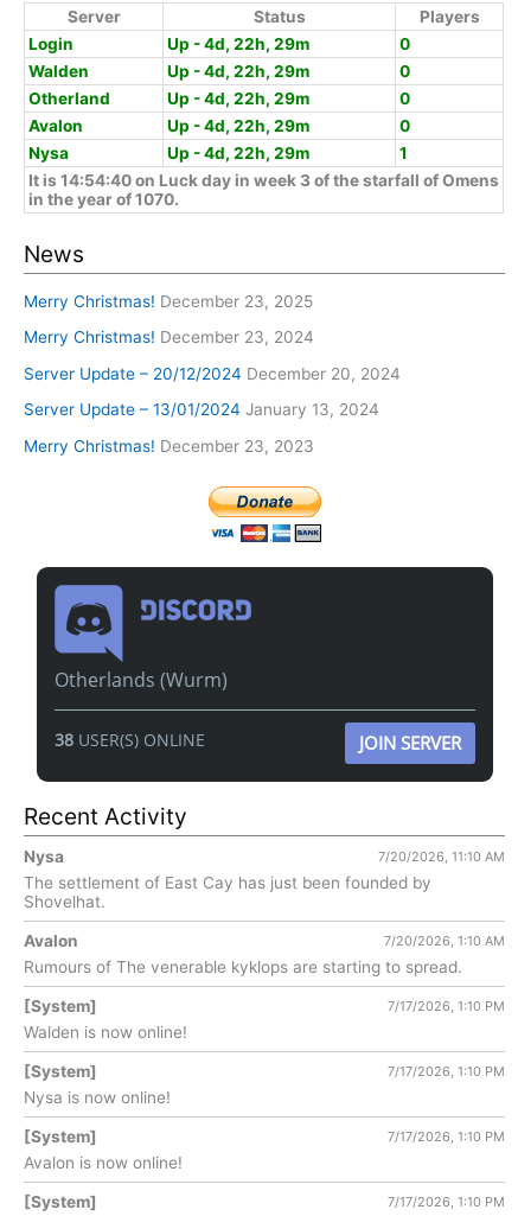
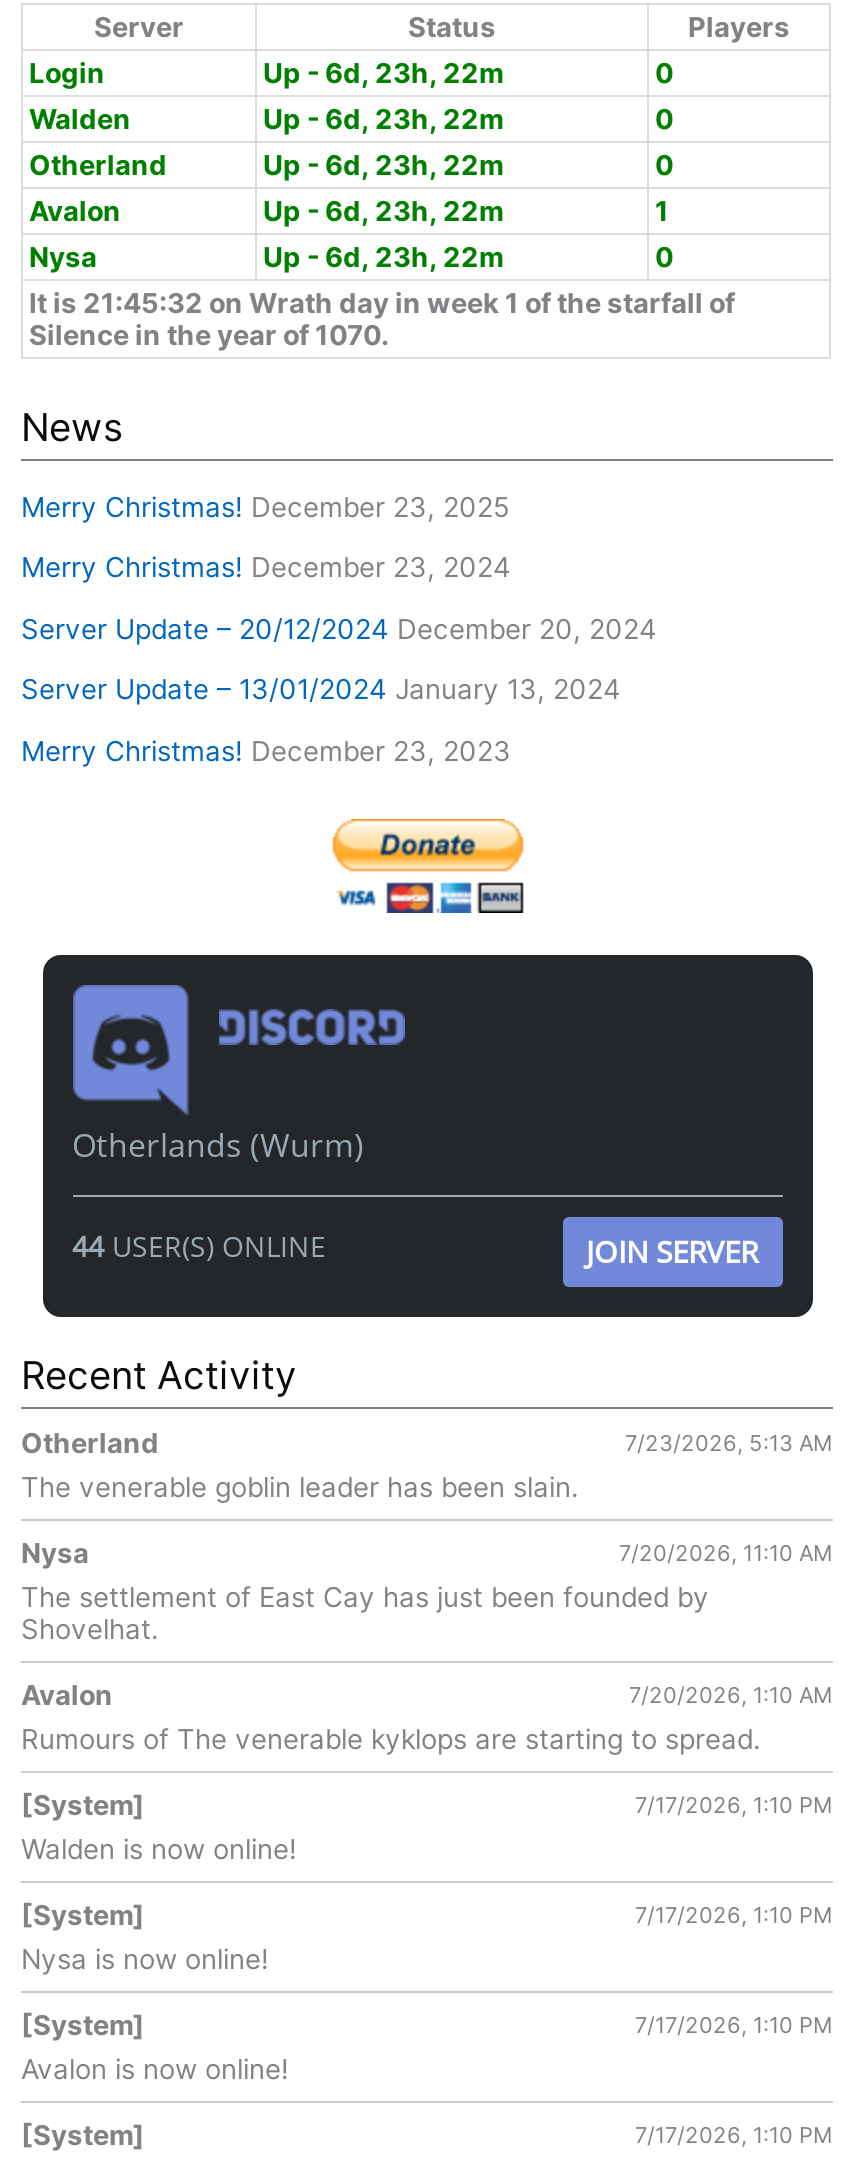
- Up - 4d, 22h, 29m
+ Up - 6d, 23h, 22m

- Up - 4d, 22h, 29m
+ Up - 6d, 23h, 22m

- Up - 4d, 22h, 29m
+ Up - 6d, 23h, 22m

- Up - 4d, 22h, 29m
+ Up - 6d, 23h, 22m
+ 1
+ Nysa
+ Up - 6d, 23h, 22m

- Nysa
- Up - 4d, 22h, 29m
- 1
- It is 14:54:40 on Luck day in week 3 of the starfall of Omens
- in the year of 1070.
+ It is 21:45:32 on Wrath day in week 1 of the starfall of
+ Silence in the year of 1070.

- 38 USER(S) ONLINE
+ 44 USER(S) ONLINE

+ Otherland
+ 7/23/2026, 5:13 AM
+ The venerable goblin leader has been slain.
